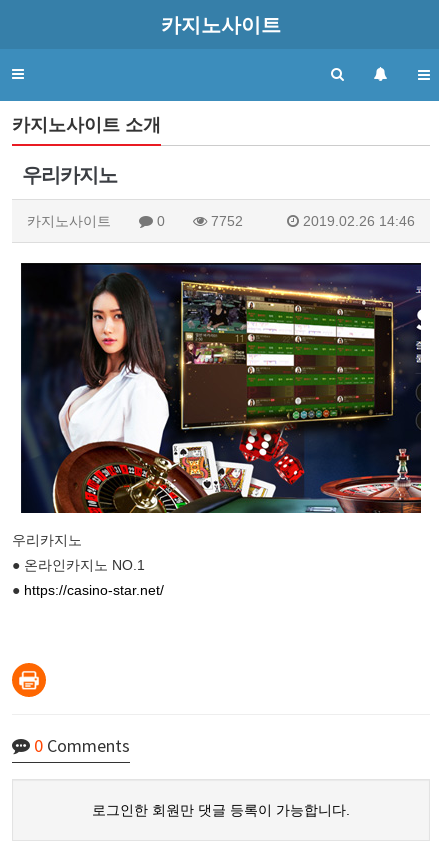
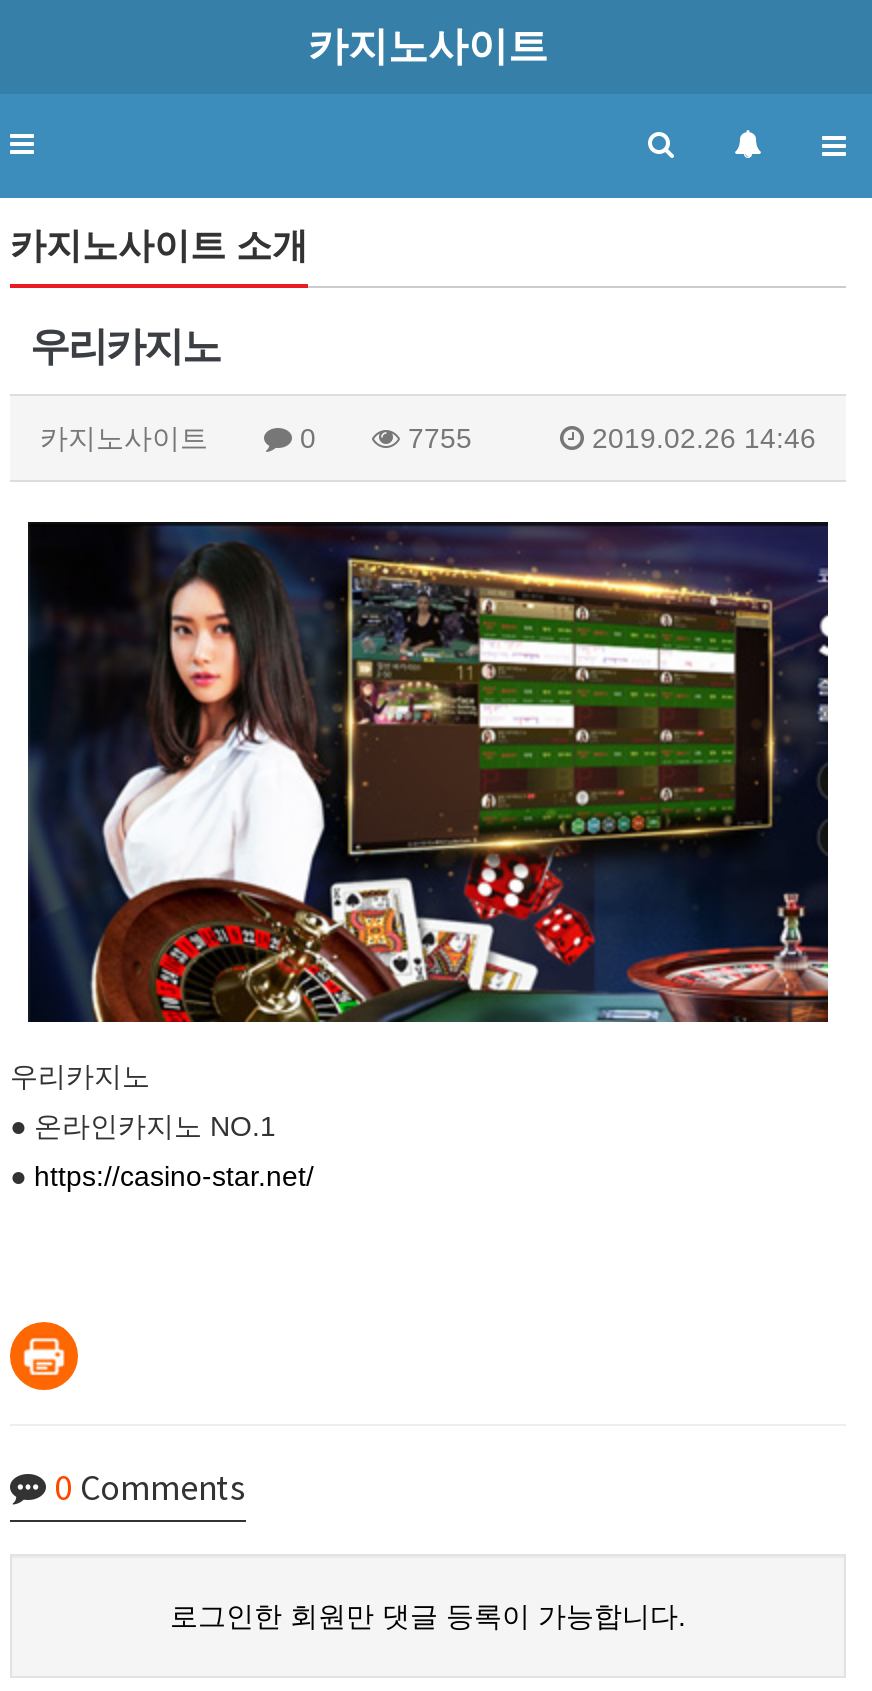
- 7752
+ 7755
